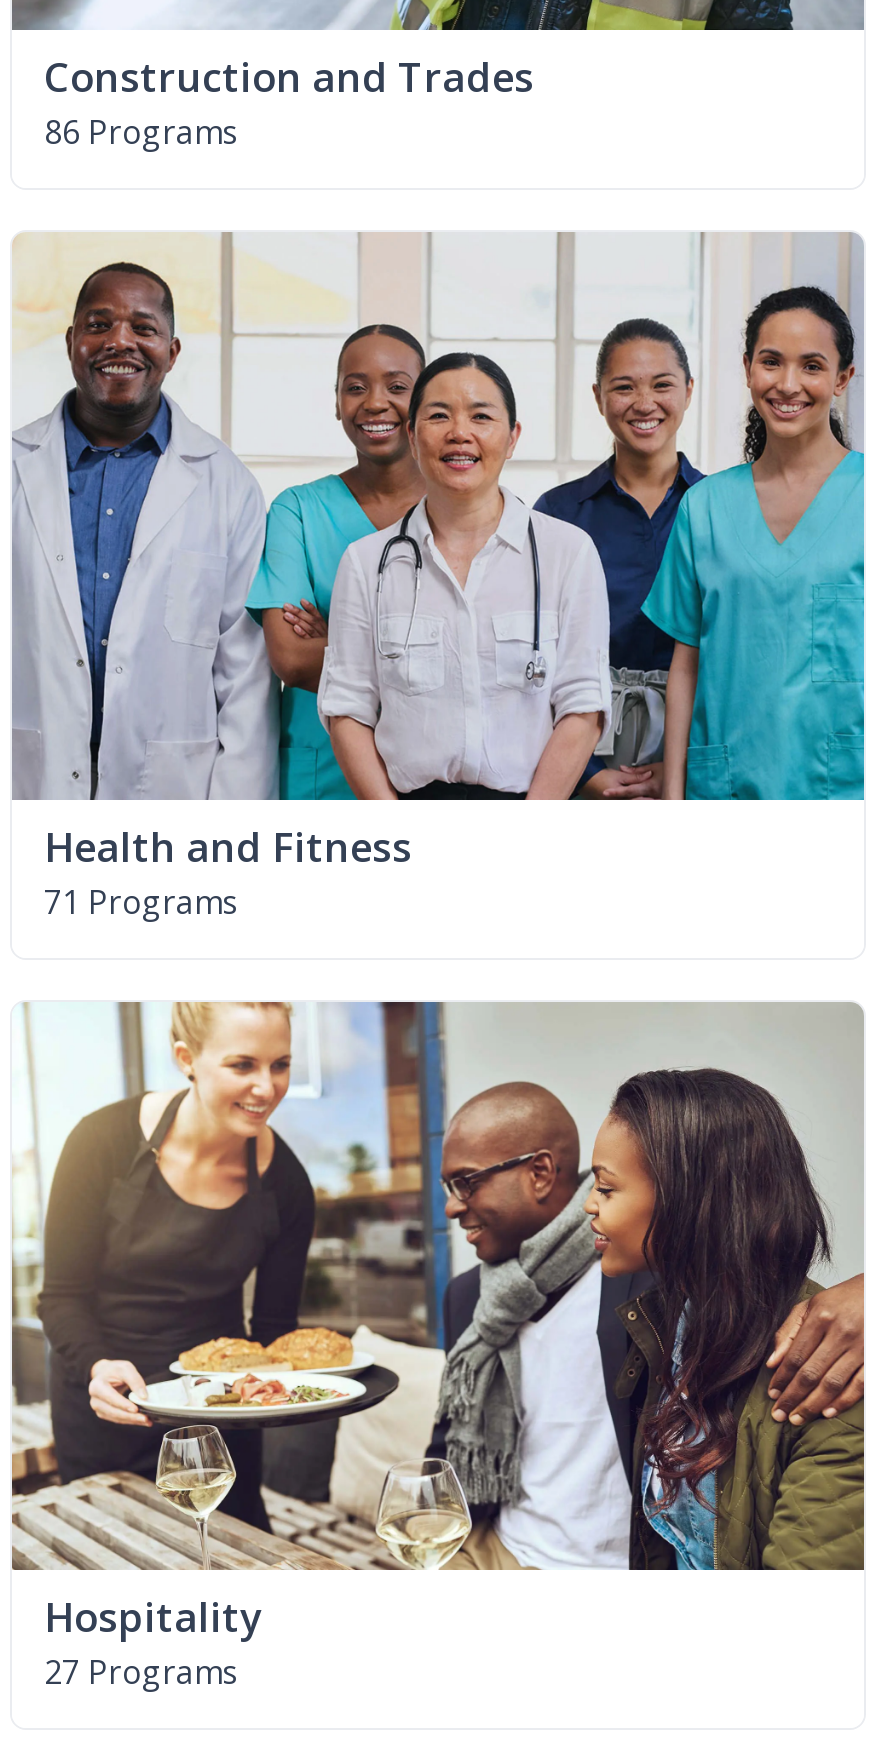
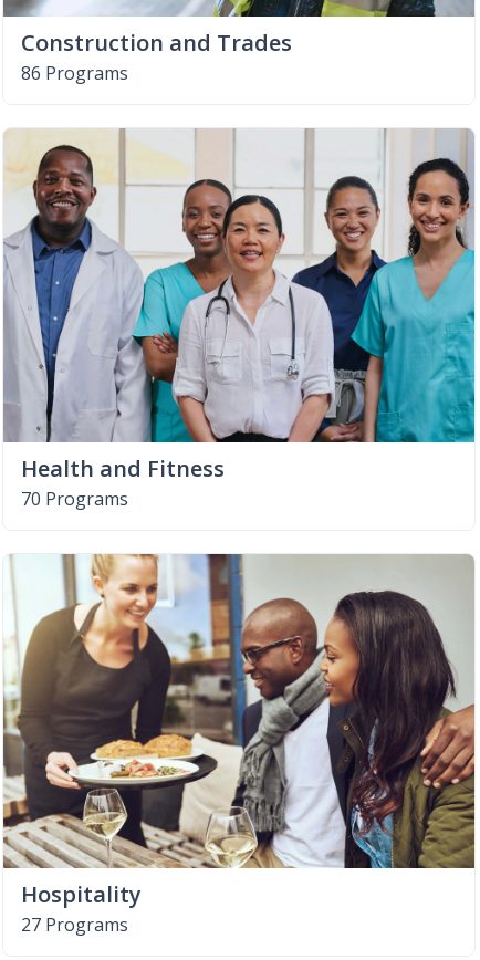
- 71 Programs
+ 70 Programs
